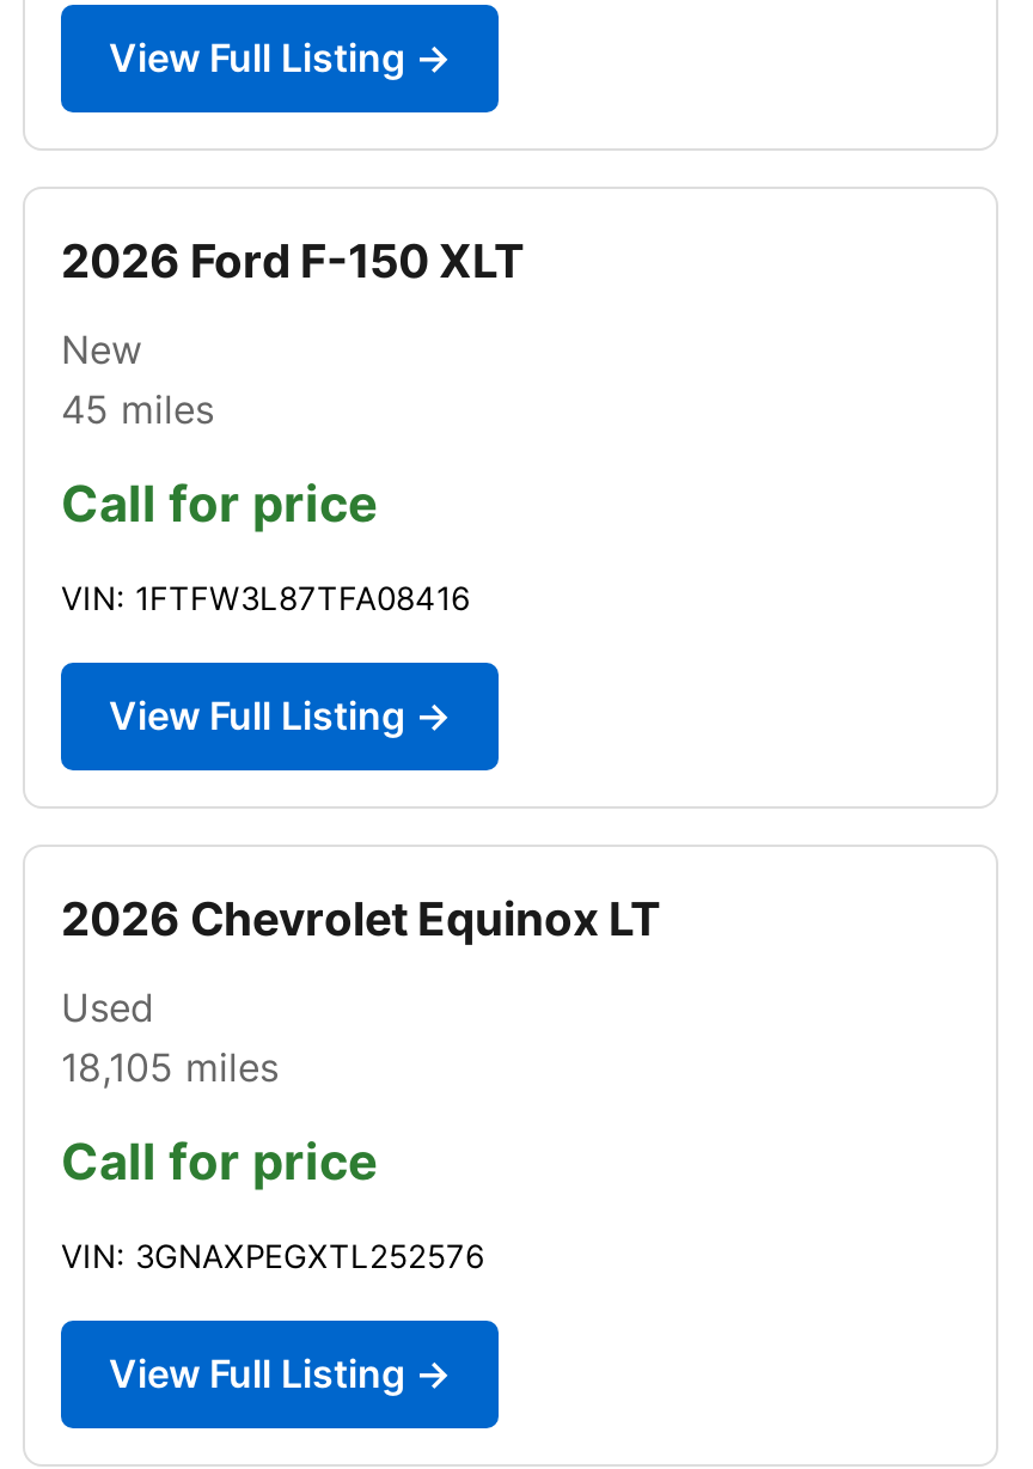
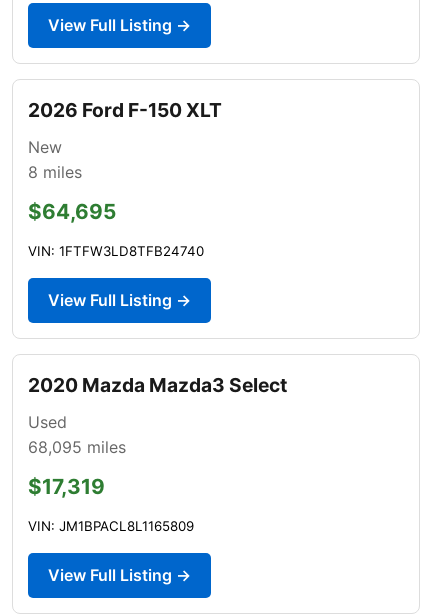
- 45 miles
+ 8 miles

- Call for price
+ $64,695

- VIN: 1FTFW3L87TFA08416
+ VIN: 1FTFW3LD8TFB24740

- 2026 Chevrolet Equinox LT
+ 2020 Mazda Mazda3 Select

- 18,105 miles
+ 68,095 miles

- Call for price
+ $17,319

- VIN: 3GNAXPEGXTL252576
+ VIN: JM1BPACL8L1165809
